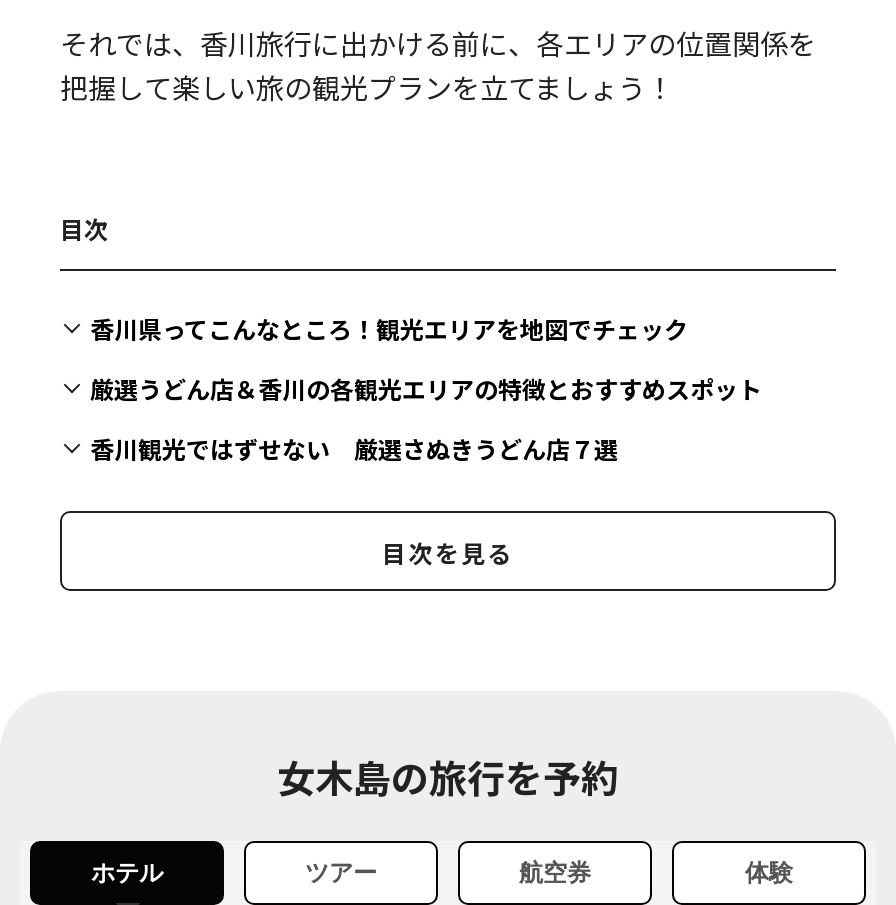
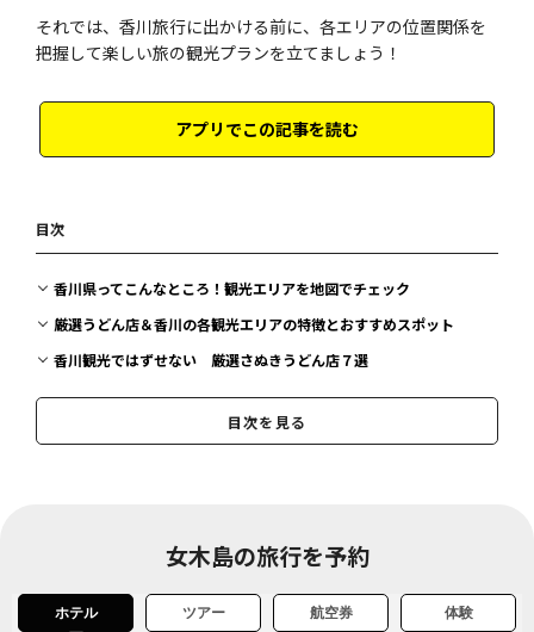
+ アプリでこの記事を読む
